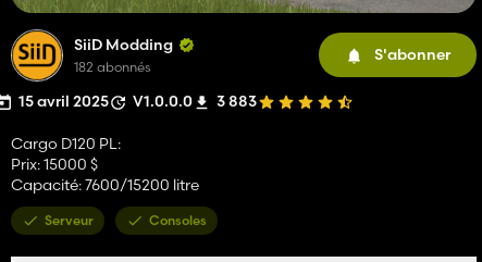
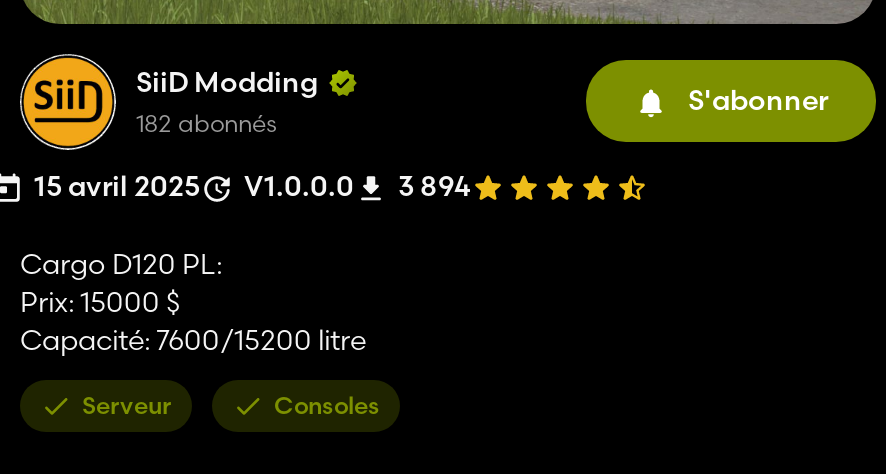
- 15 avril 2025 V1.0.0.0 3 883
+ 15 avril 2025 V1.0.0.0 3 894
